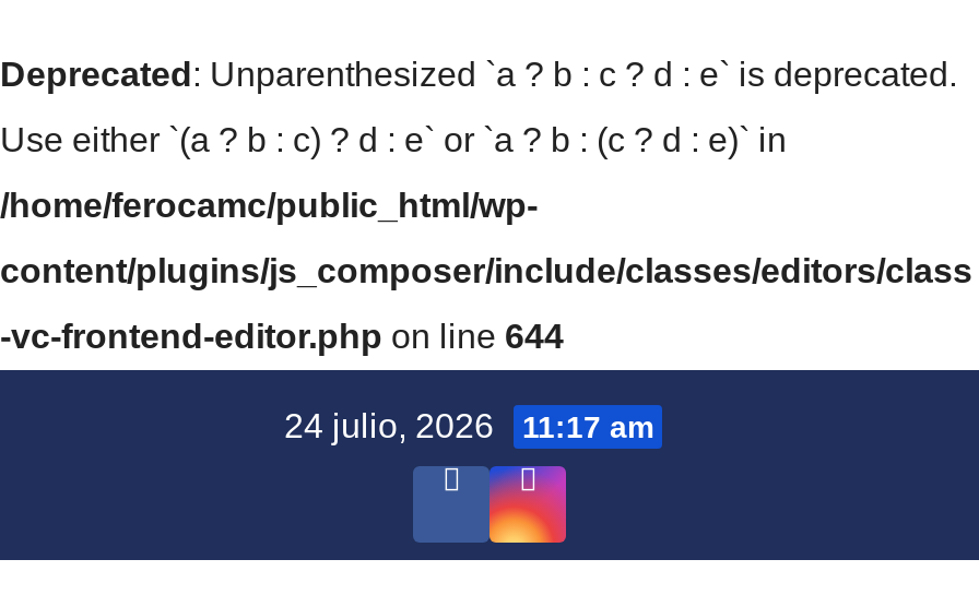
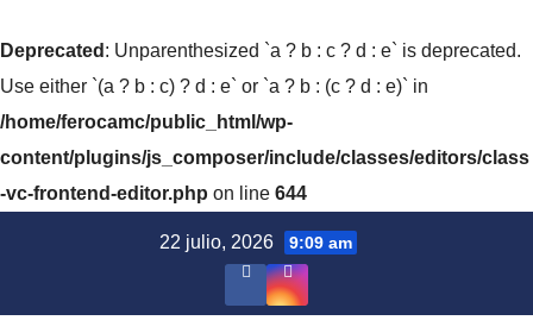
- 24 julio, 2026 11:17 am
+ 22 julio, 2026 9:09 am
